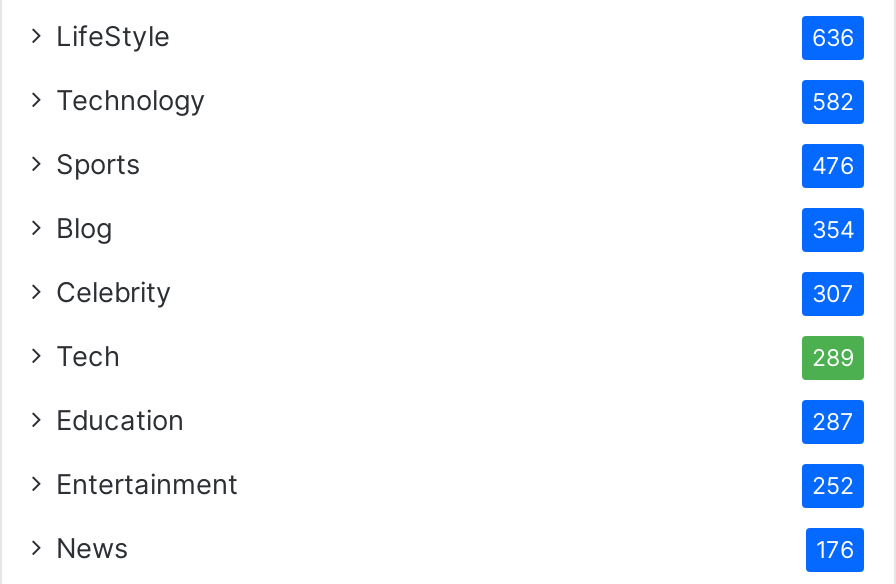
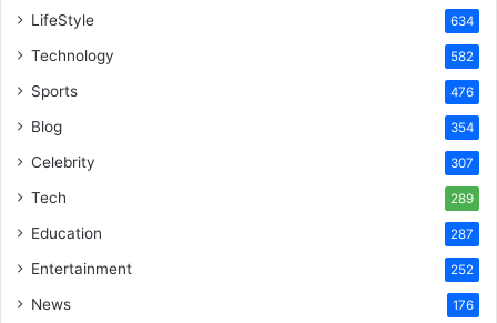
- 636
+ 634
